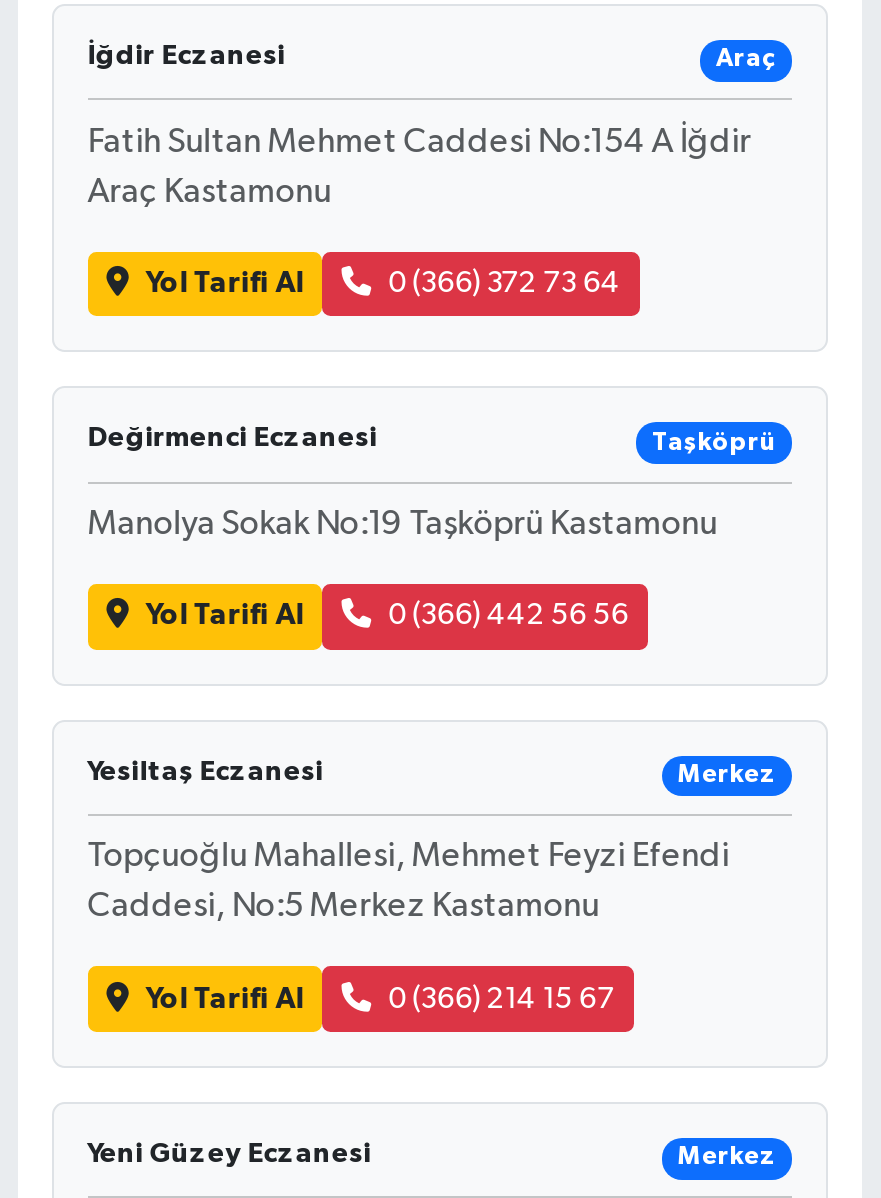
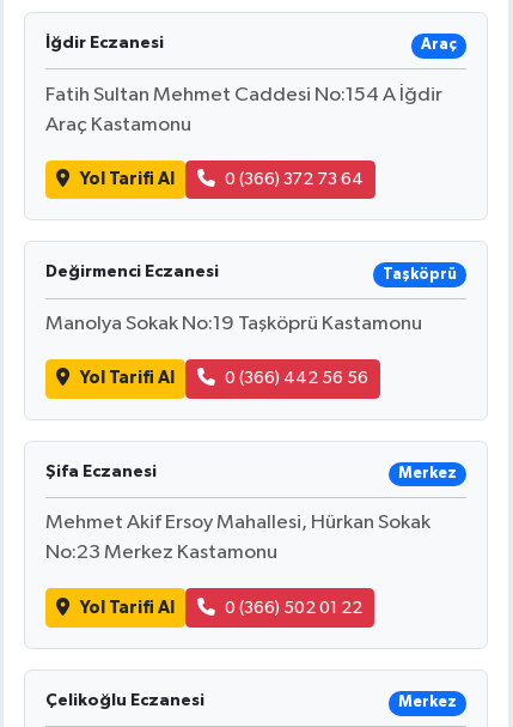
- Yesiltaş Eczanesi
+ Şifa Eczanesi

- Topçuoğlu Mahallesi, Mehmet Feyzi Efendi
+ Mehmet Akif Ersoy Mahallesi, Hürkan Sokak

- Caddesi, No:5 Merkez Kastamonu
+ No:23 Merkez Kastamonu

- 0 (366) 214 15 67
+ 0 (366) 502 01 22

- Yeni Güzey Eczanesi
+ Çelikoğlu Eczanesi
